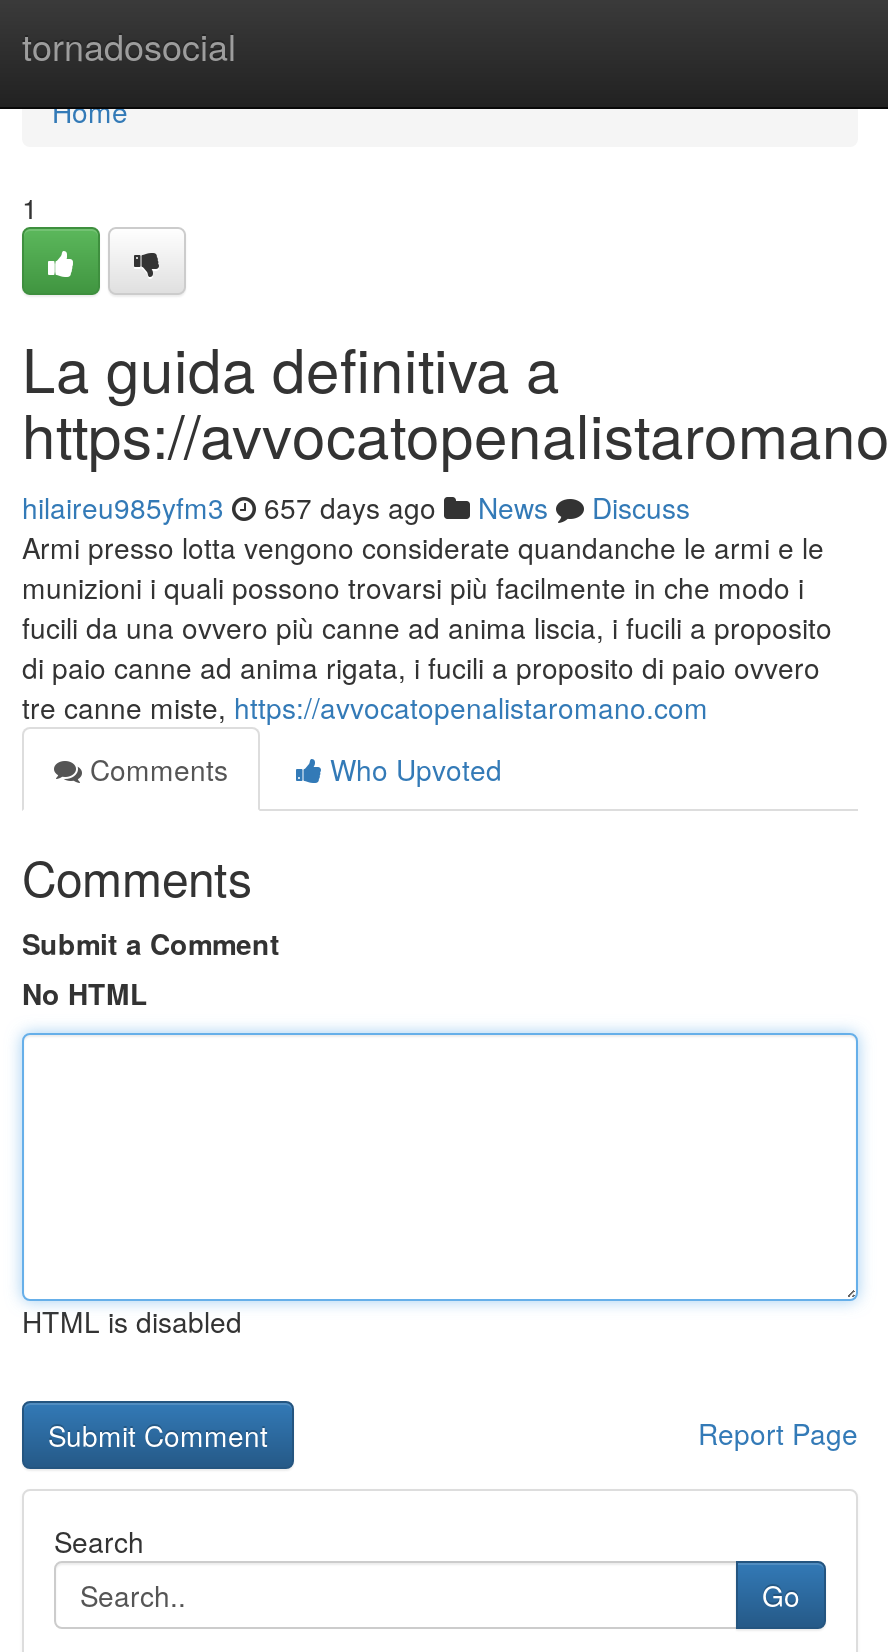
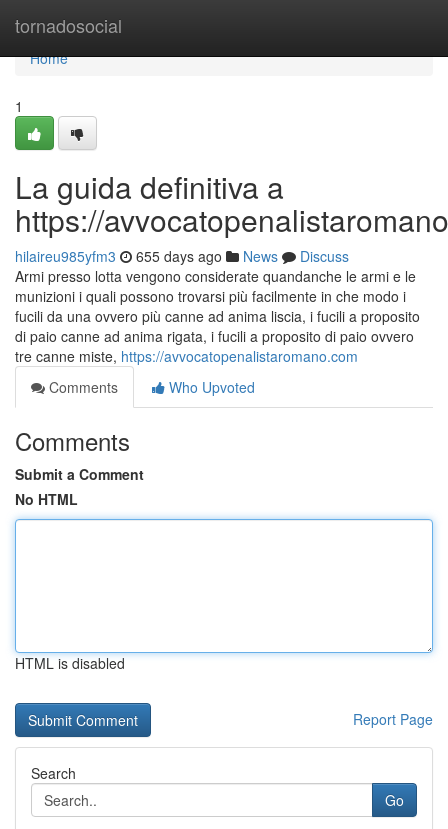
- hilaireu985yfm3 657 days ago News Discuss
+ hilaireu985yfm3 655 days ago News Discuss
